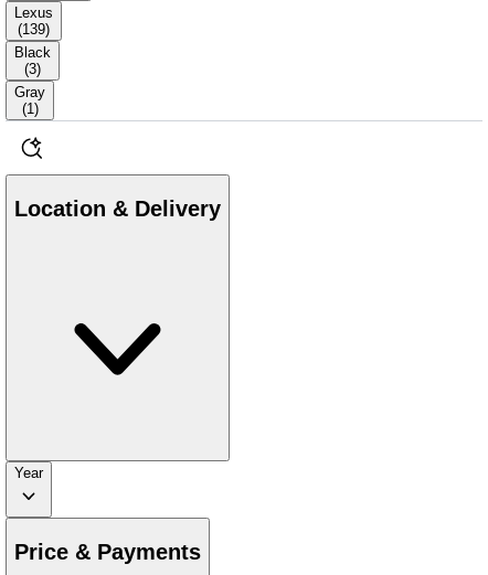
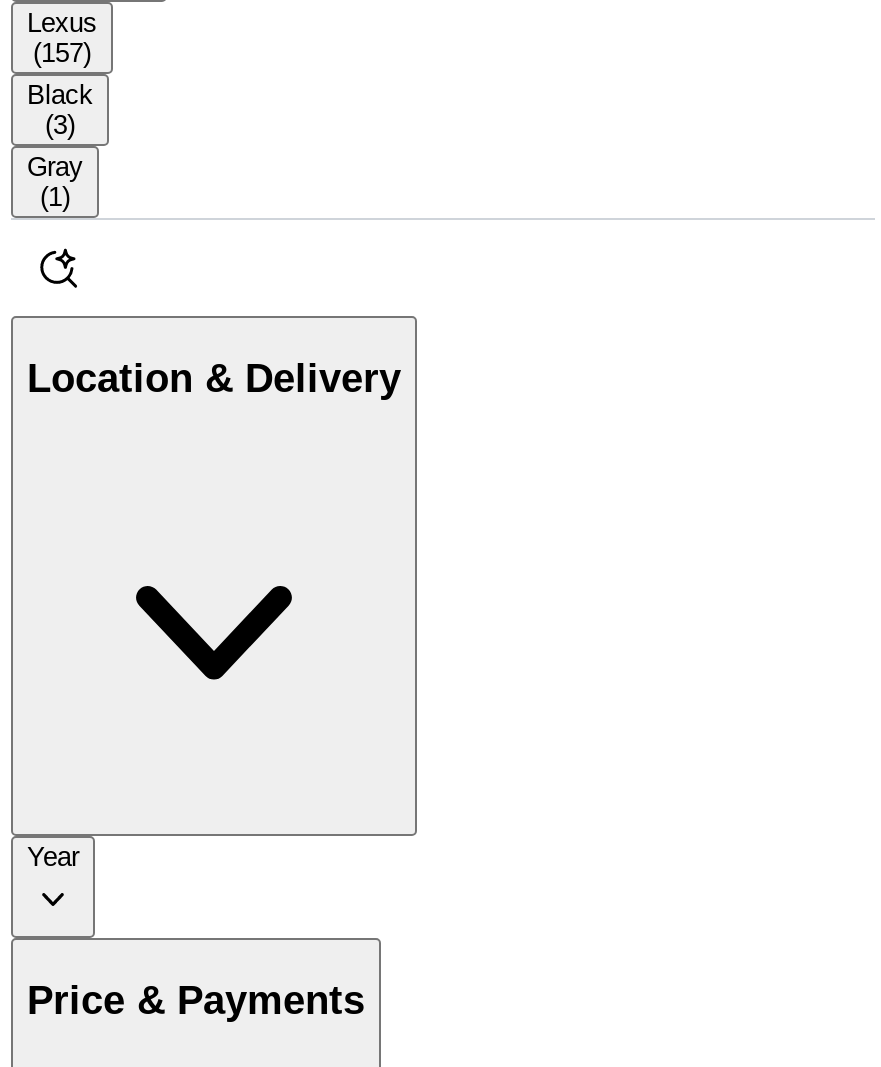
- (139)
+ (157)
